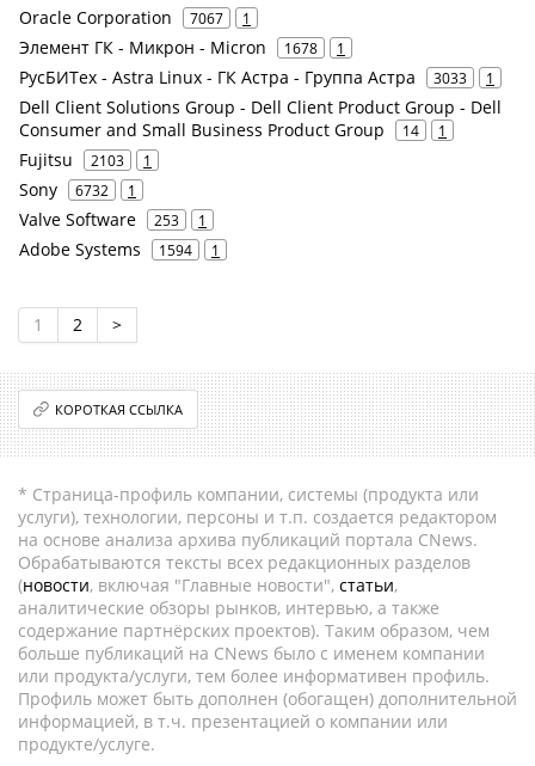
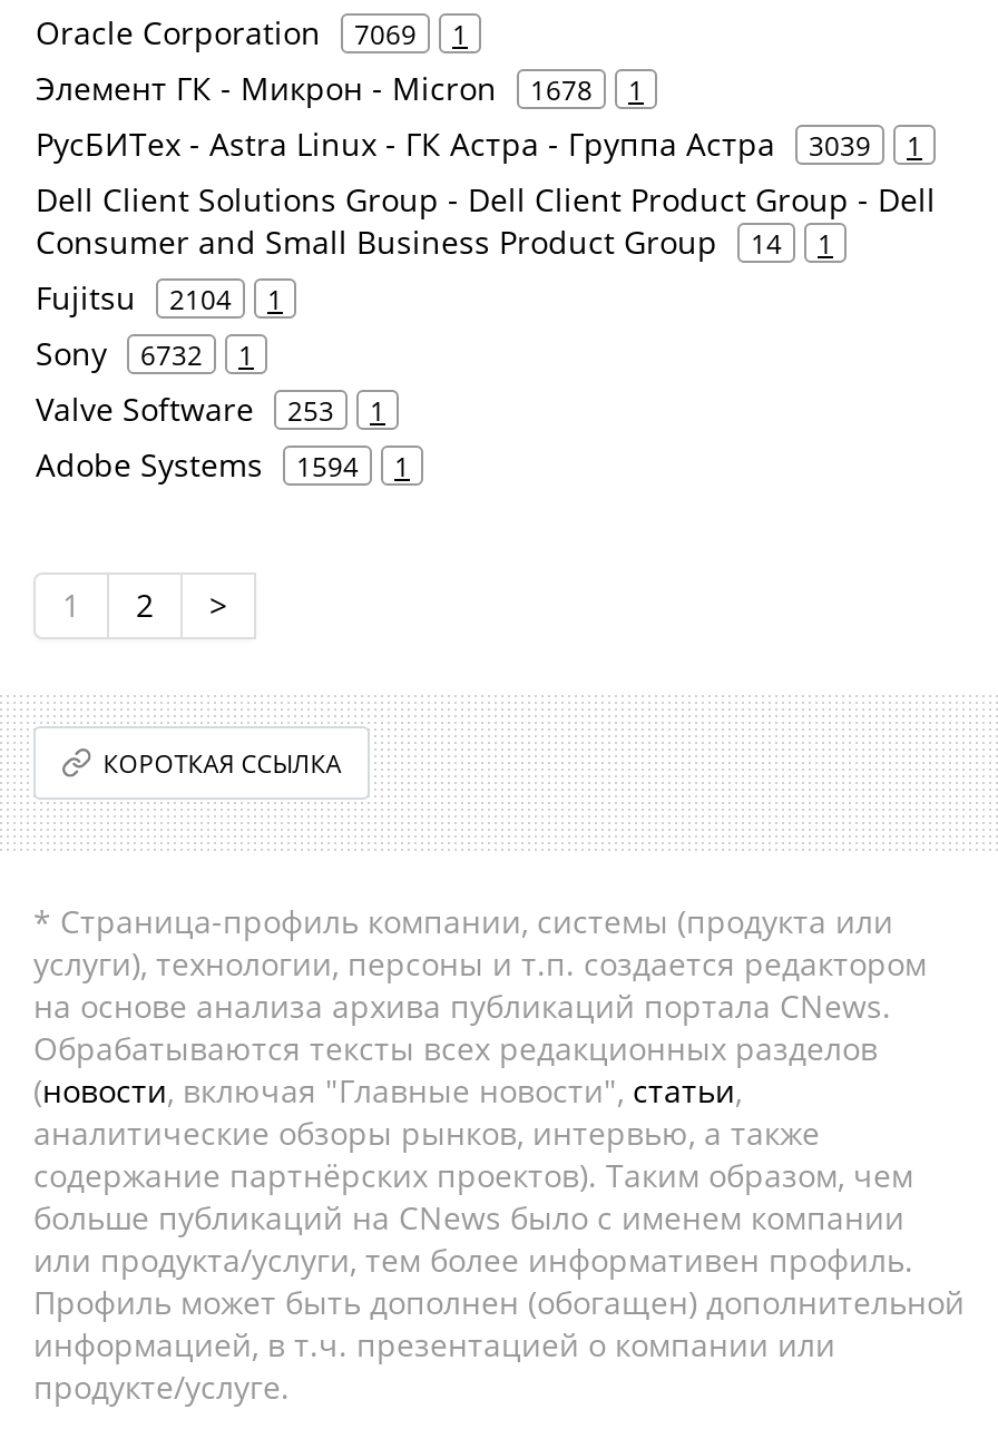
- Oracle Corporation 7067 1
+ Oracle Corporation 7069 1

- РусБИТех - Astra Linux - ГК Астра - Группа Астра 3033 1
+ РусБИТех - Astra Linux - ГК Астра - Группа Астра 3039 1

- Fujitsu 2103 1
+ Fujitsu 2104 1
